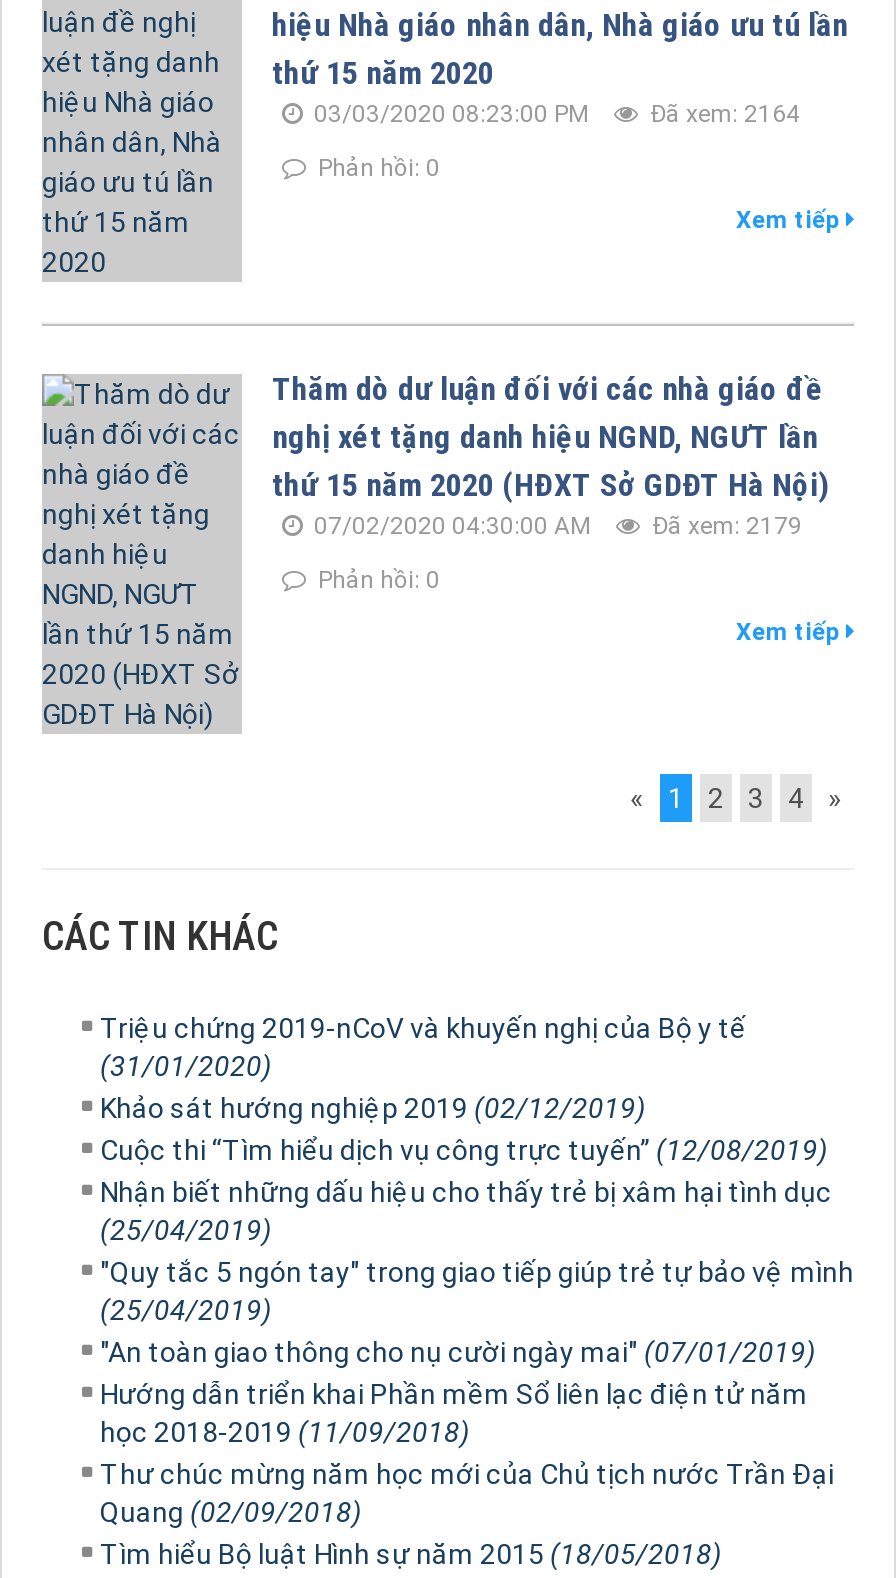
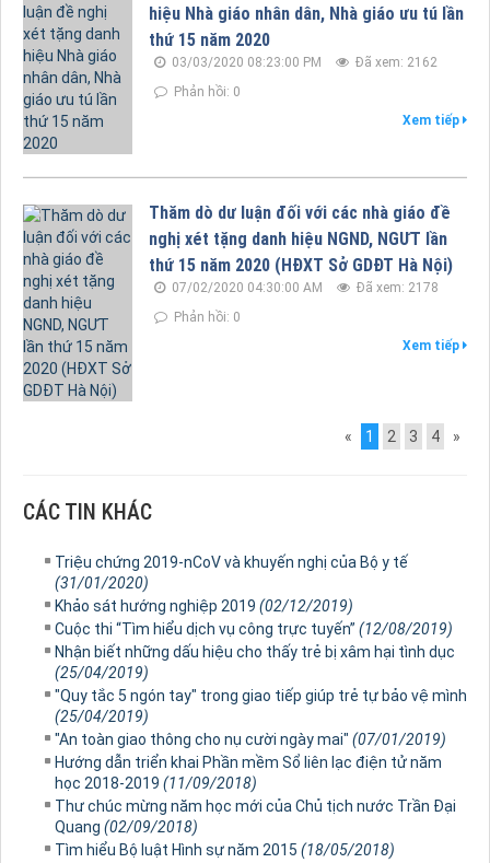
- 03/03/2020 08:23:00 PM Đã xem: 2164
+ 03/03/2020 08:23:00 PM Đã xem: 2162

- 07/02/2020 04:30:00 AM Đã xem: 2179
+ 07/02/2020 04:30:00 AM Đã xem: 2178
